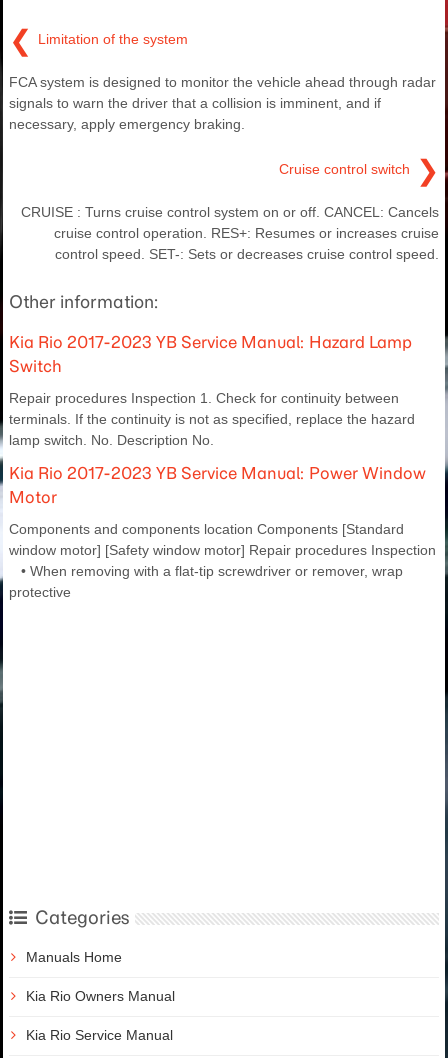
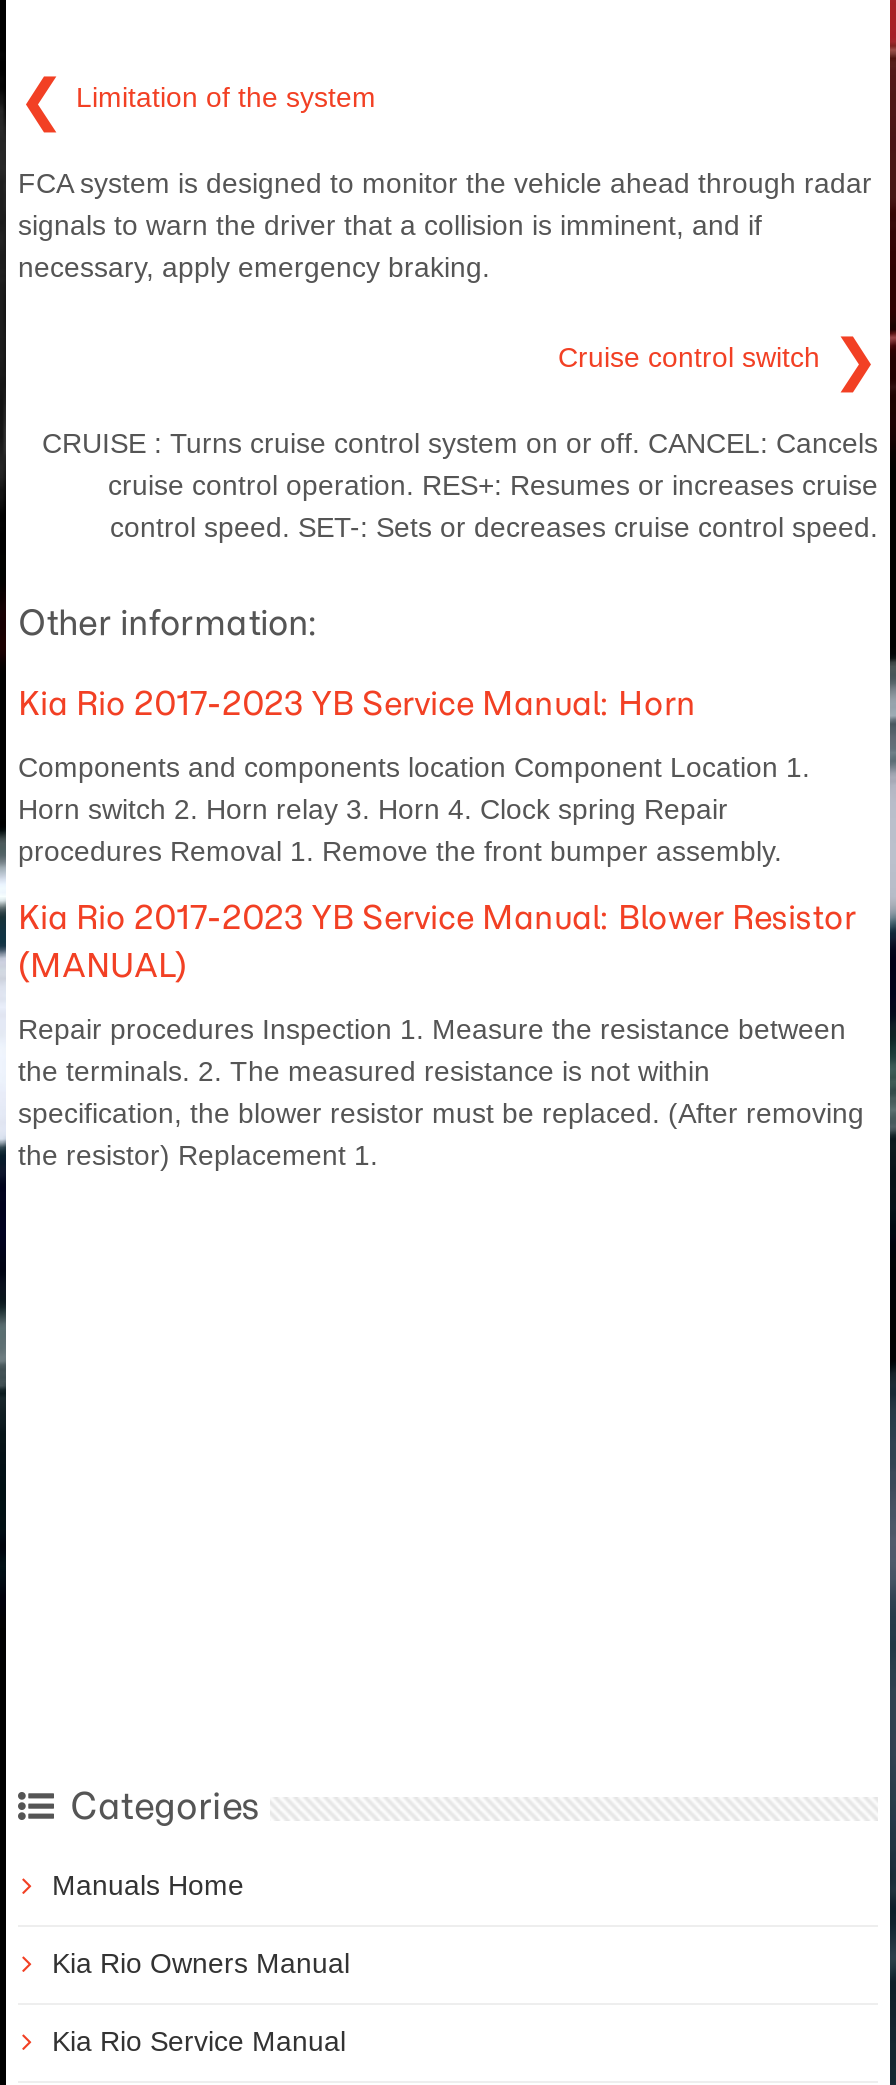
- Kia Rio 2017-2023 YB Service Manual: Hazard Lamp
- Switch
+ Kia Rio 2017-2023 YB Service Manual: Horn

- Repair procedures Inspection 1. Check for continuity between
- terminals. If the continuity is not as specified, replace the hazard
- lamp switch. No. Description No.
+ Components and components location Component Location 1.
+ Horn switch 2. Horn relay 3. Horn 4. Clock spring Repair
+ procedures Removal 1. Remove the front bumper assembly.

- Kia Rio 2017-2023 YB Service Manual: Power Window
- Motor
+ Kia Rio 2017-2023 YB Service Manual: Blower Resistor
+ (MANUAL)

- Components and components location Components [Standard
- window motor] [Safety window motor] Repair procedures Inspection
- • When removing with a flat-tip screwdriver or remover, wrap
- protective
+ Repair procedures Inspection 1. Measure the resistance between
+ the terminals. 2. The measured resistance is not within
+ specification, the blower resistor must be replaced. (After removing
+ the resistor) Replacement 1.
